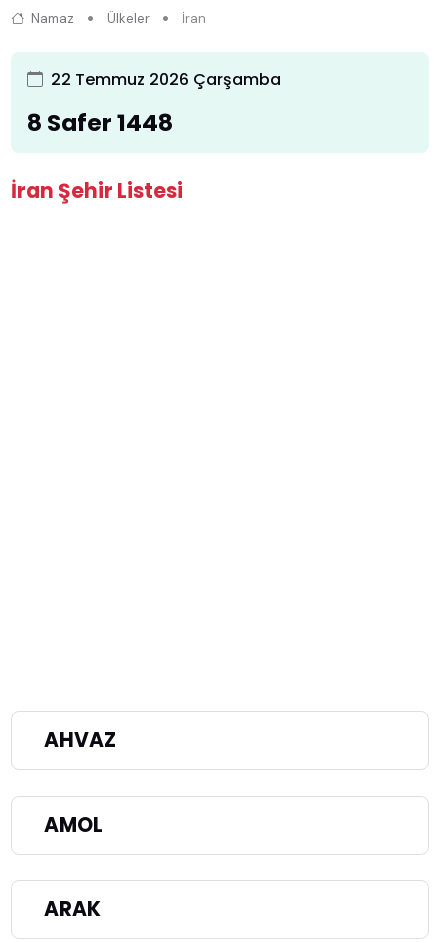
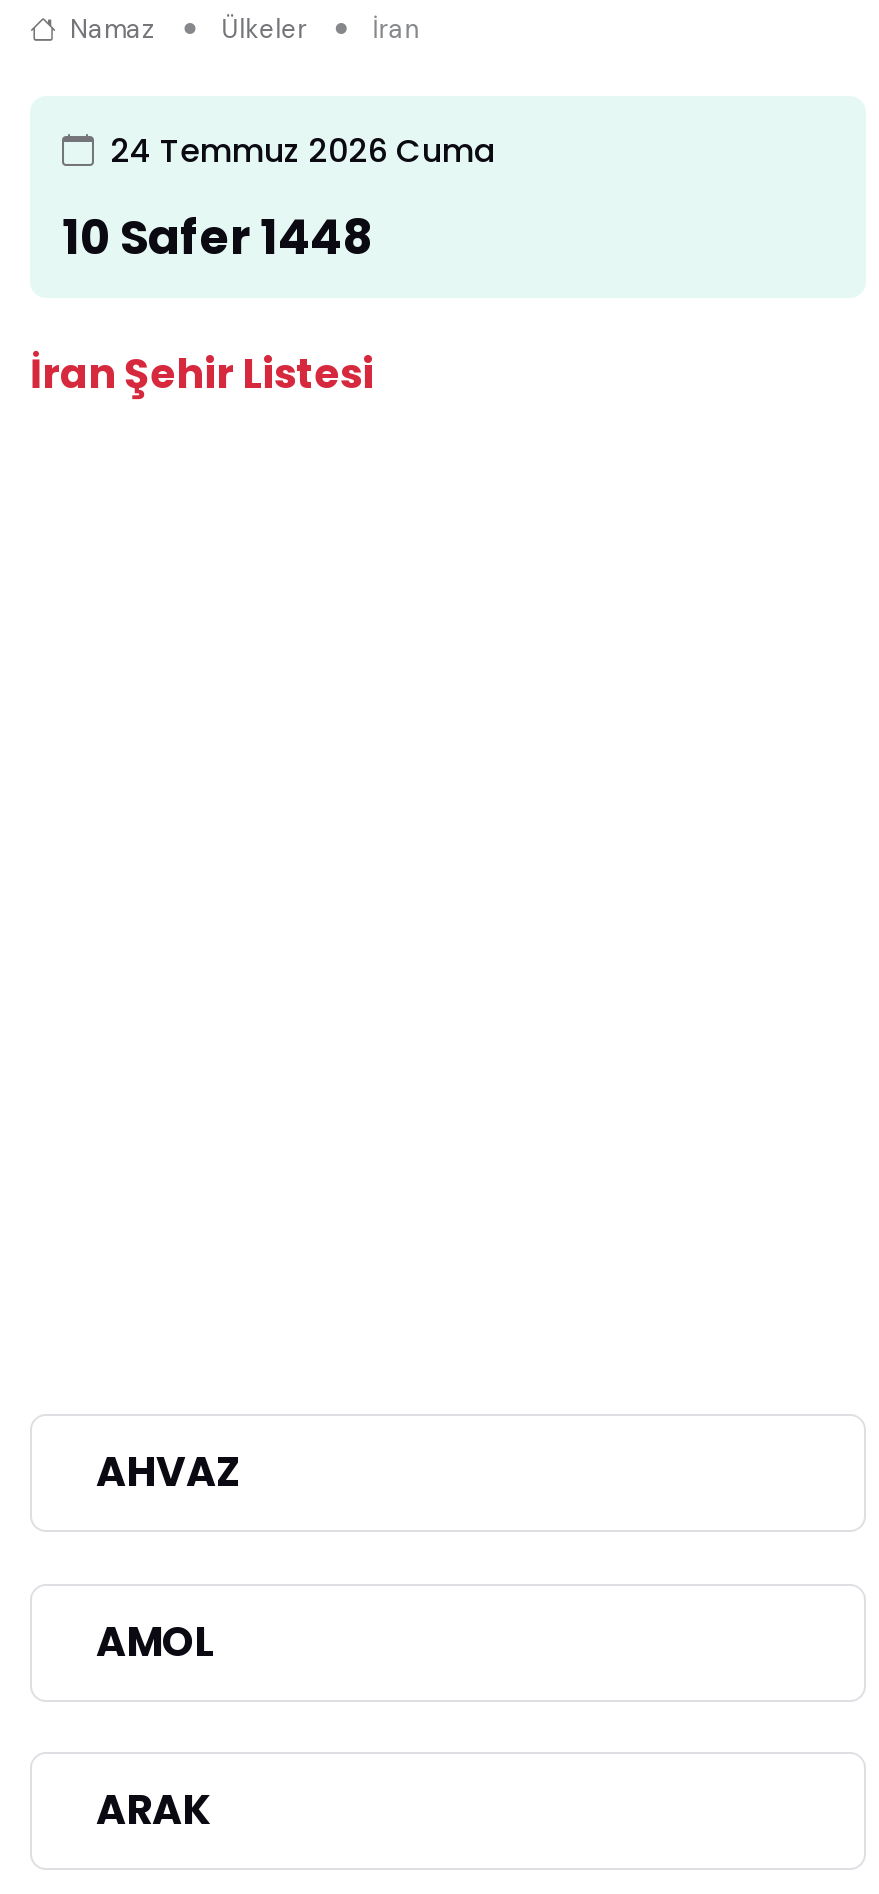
- 22 Temmuz 2026 Çarşamba
+ 24 Temmuz 2026 Cuma

- 8 Safer 1448
+ 10 Safer 1448
